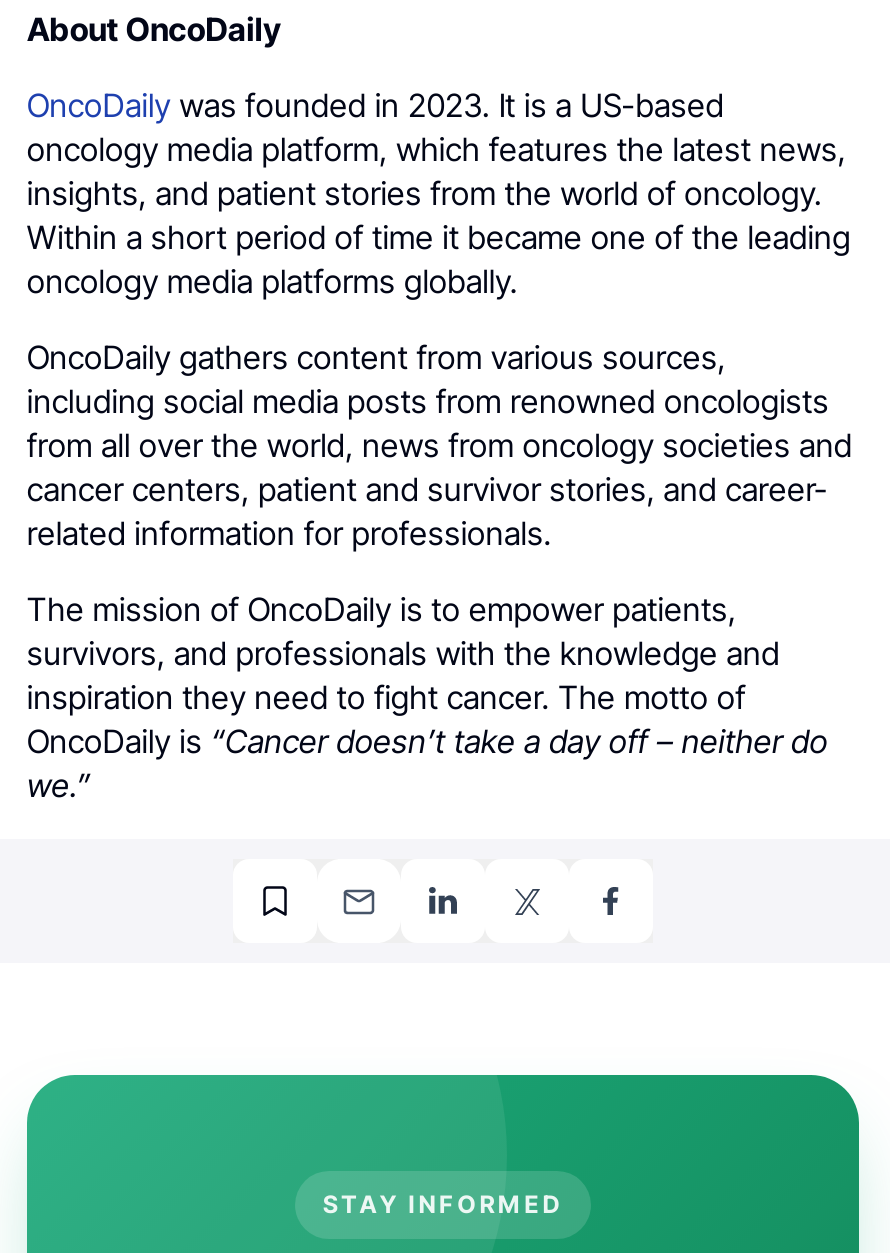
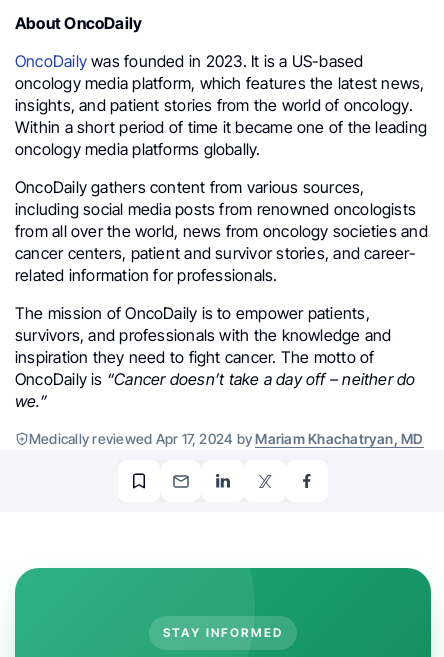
+ Medically reviewed Apr 17, 2024 by Mariam Khachatryan, MD
